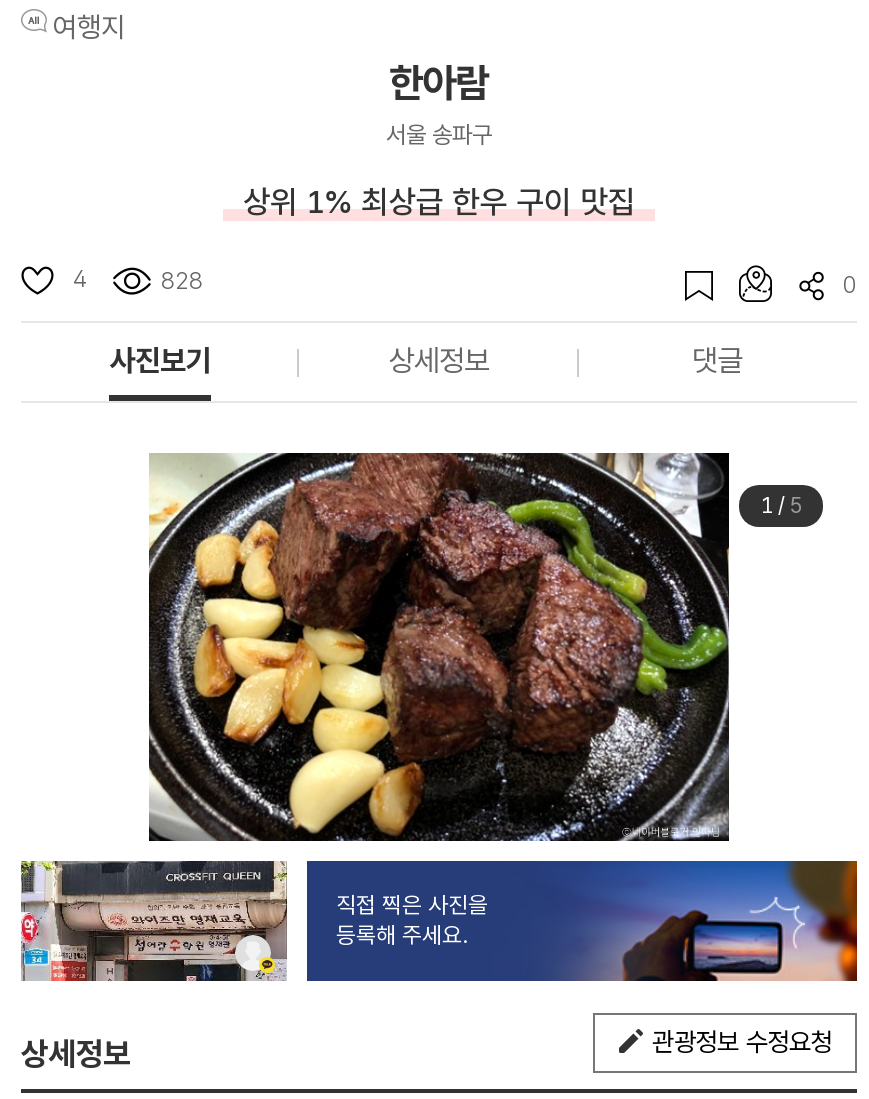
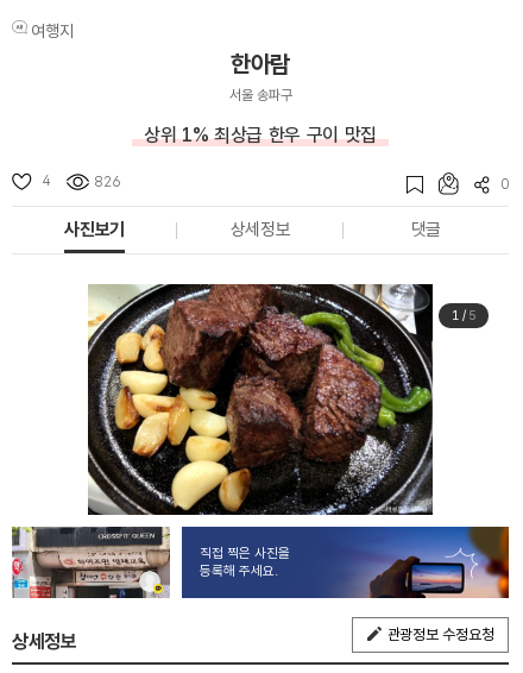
- 828
+ 826
